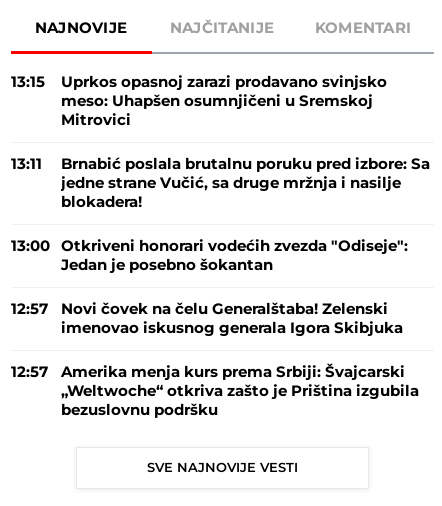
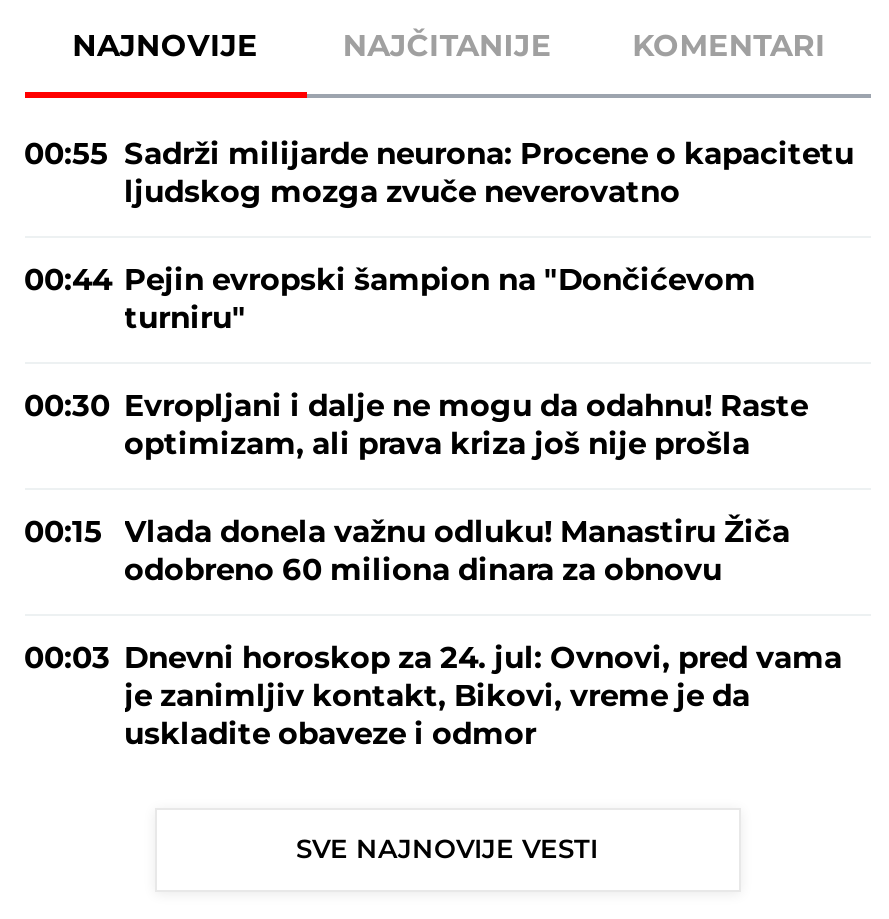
- 13:15
+ 00:55

- Uprkos opasnoj zarazi prodavano svinjsko
- meso: Uhapšen osumnjičeni u Sremskoj
- Mitrovici
+ Sadrži milijarde neurona: Procene o kapacitetu
+ ljudskog mozga zvuče neverovatno

- 13:11
+ 00:44

- Brnabić poslala brutalnu poruku pred izbore: Sa
- jedne strane Vučić, sa druge mržnja i nasilje
- blokadera!
+ Pejin evropski šampion na "Dončićevom
+ turniru"

- 13:00
+ 00:30

- Otkriveni honorari vodećih zvezda "Odiseje":
- Jedan je posebno šokantan
+ Evropljani i dalje ne mogu da odahnu! Raste
+ optimizam, ali prava kriza još nije prošla

- 12:57
+ 00:15

- Novi čovek na čelu Generalštaba! Zelenski
- imenovao iskusnog generala Igora Skibjuka
+ Vlada donela važnu odluku! Manastiru Žiča
+ odobreno 60 miliona dinara za obnovu

- 12:57
+ 00:03

- Amerika menja kurs prema Srbiji: Švajcarski
- „Weltwoche“ otkriva zašto je Priština izgubila
- bezuslovnu podršku
+ Dnevni horoskop za 24. jul: Ovnovi, pred vama
+ je zanimljiv kontakt, Bikovi, vreme je da
+ uskladite obaveze i odmor
